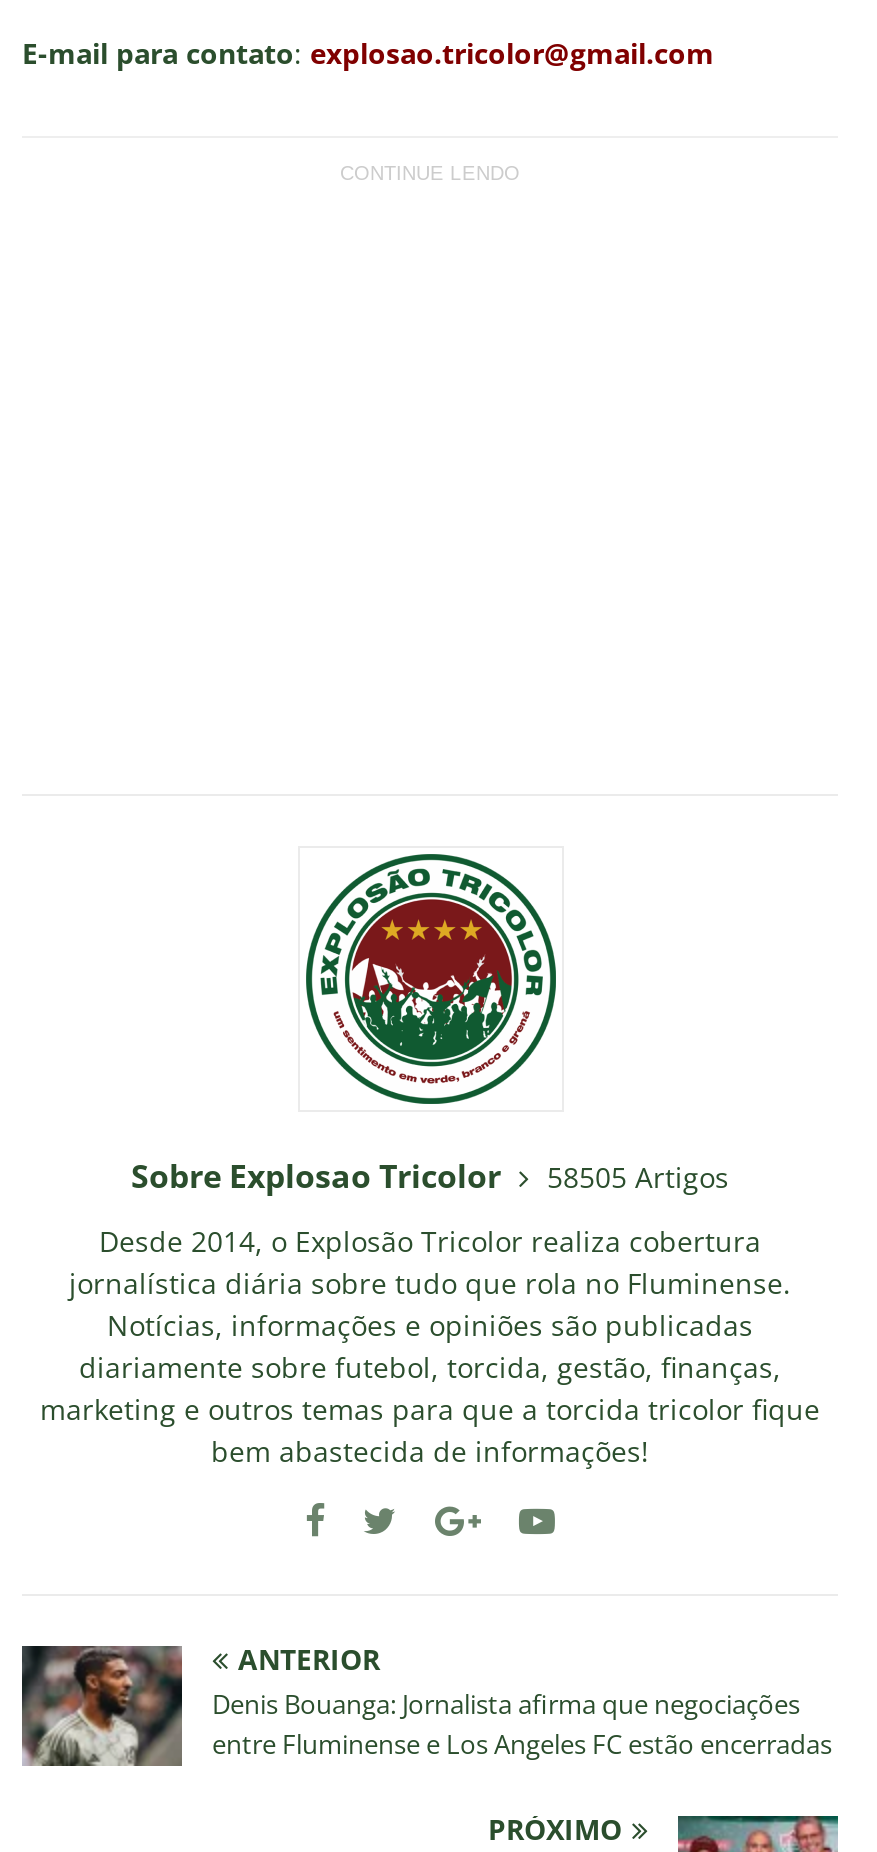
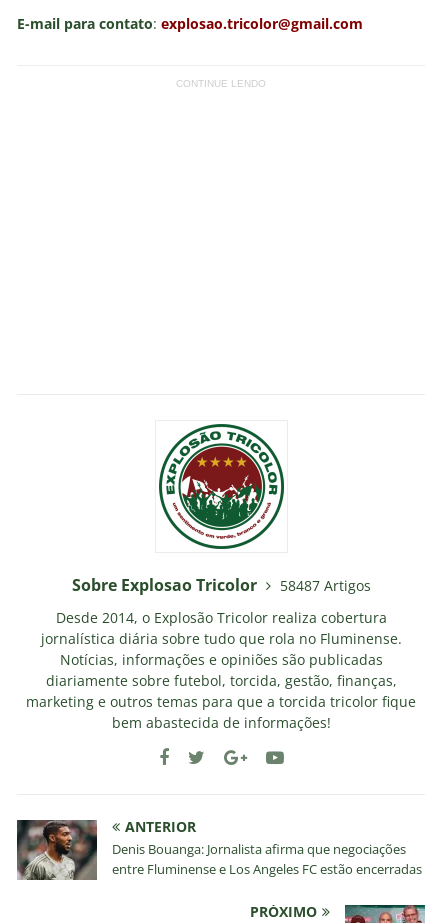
- Sobre Explosao Tricolor 58505 Artigos
+ Sobre Explosao Tricolor 58487 Artigos
